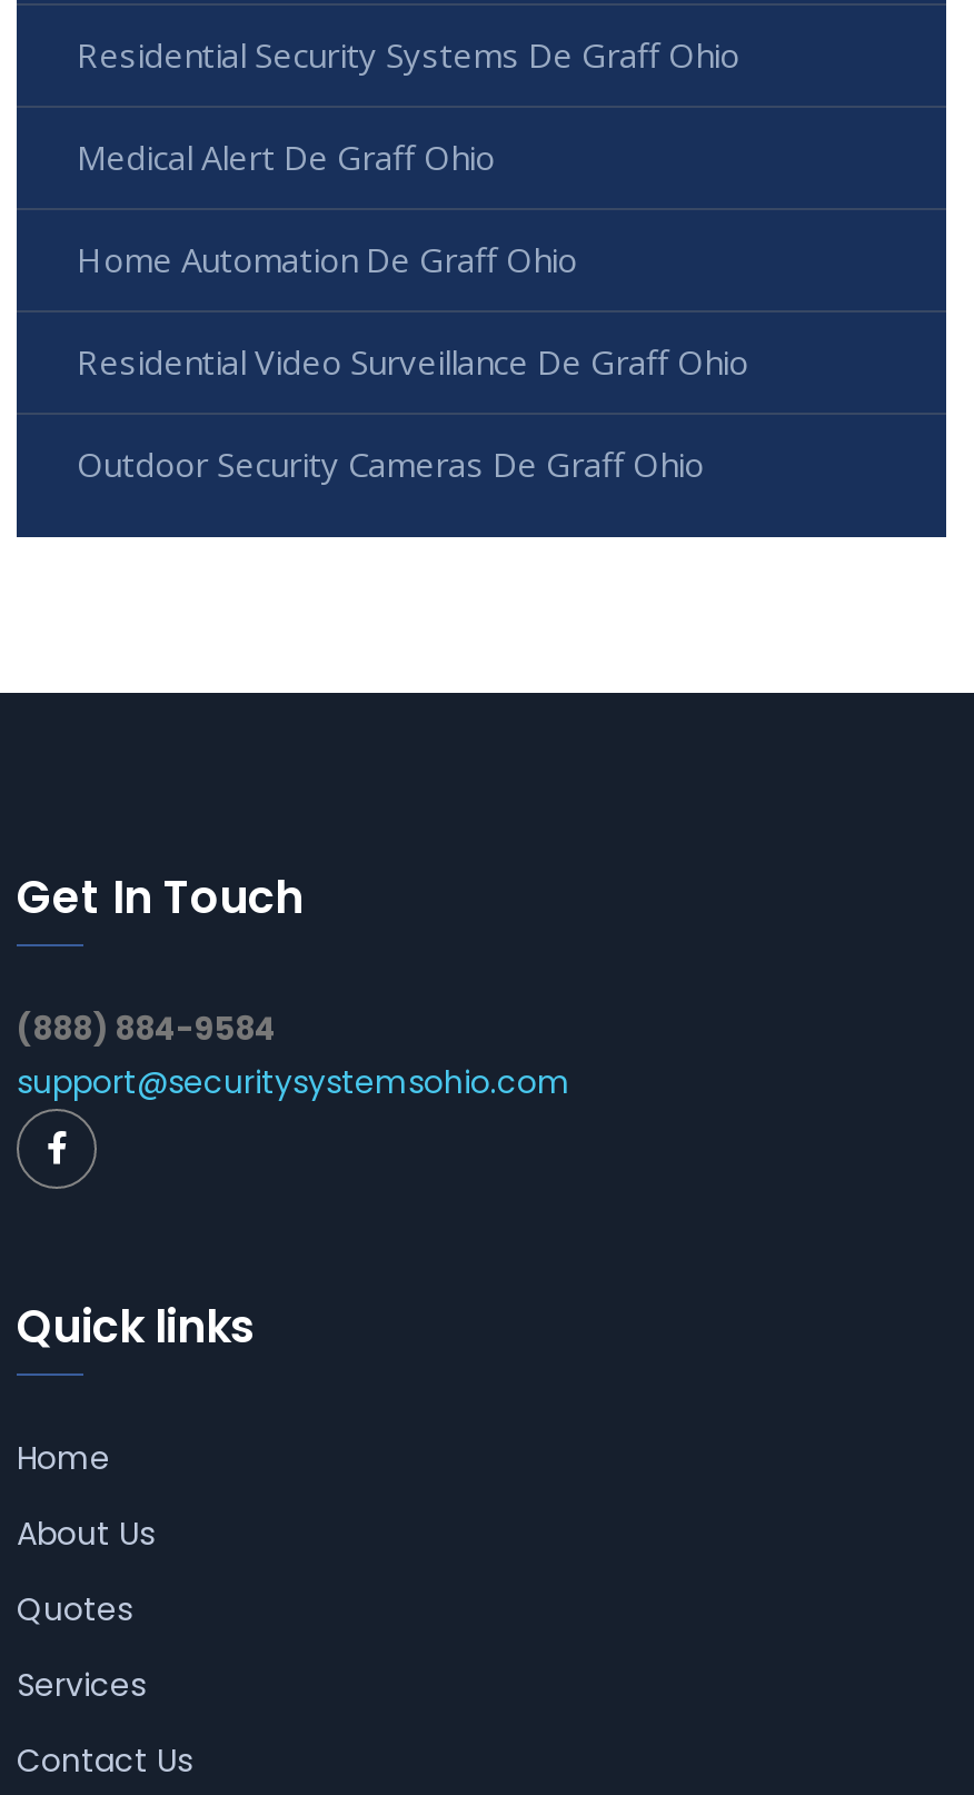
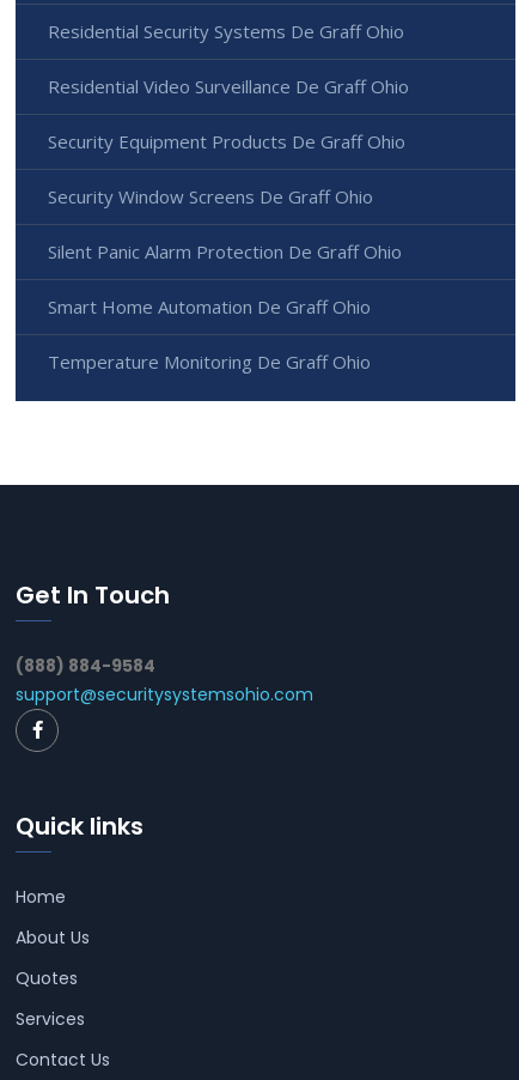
- Medical Alert De Graff Ohio
- Home Automation De Graff Ohio

moved up: Residential Video Surveillance De Graff Ohio

- Outdoor Security Cameras De Graff Ohio
+ Security Equipment Products De Graff Ohio
+ Security Window Screens De Graff Ohio
+ Silent Panic Alarm Protection De Graff Ohio
+ Smart Home Automation De Graff Ohio
+ Temperature Monitoring De Graff Ohio
